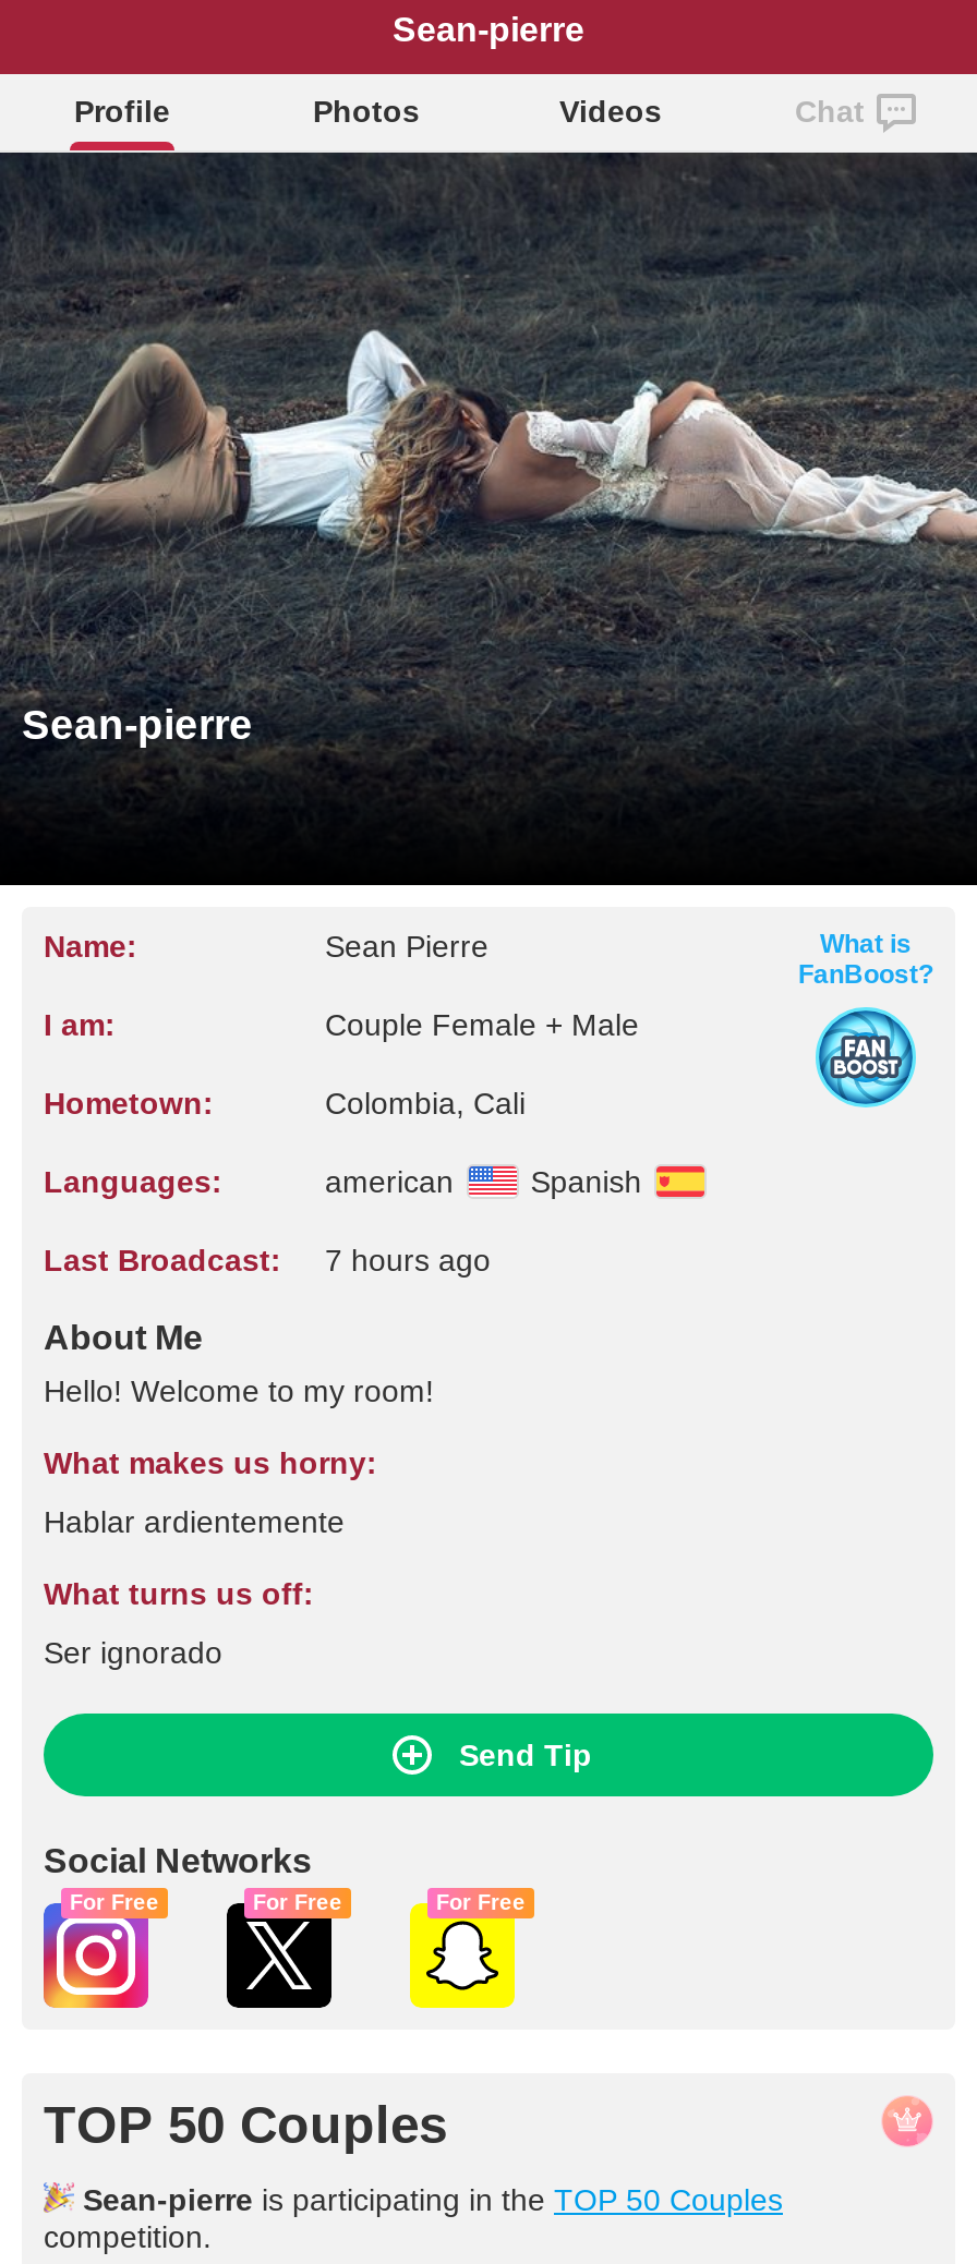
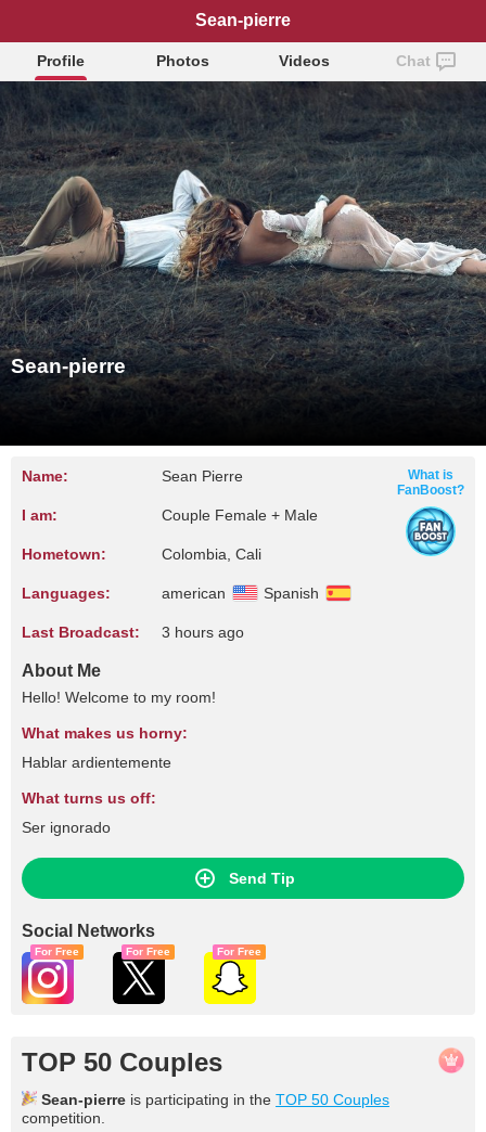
- Last Broadcast: 7 hours ago
+ Last Broadcast: 3 hours ago
